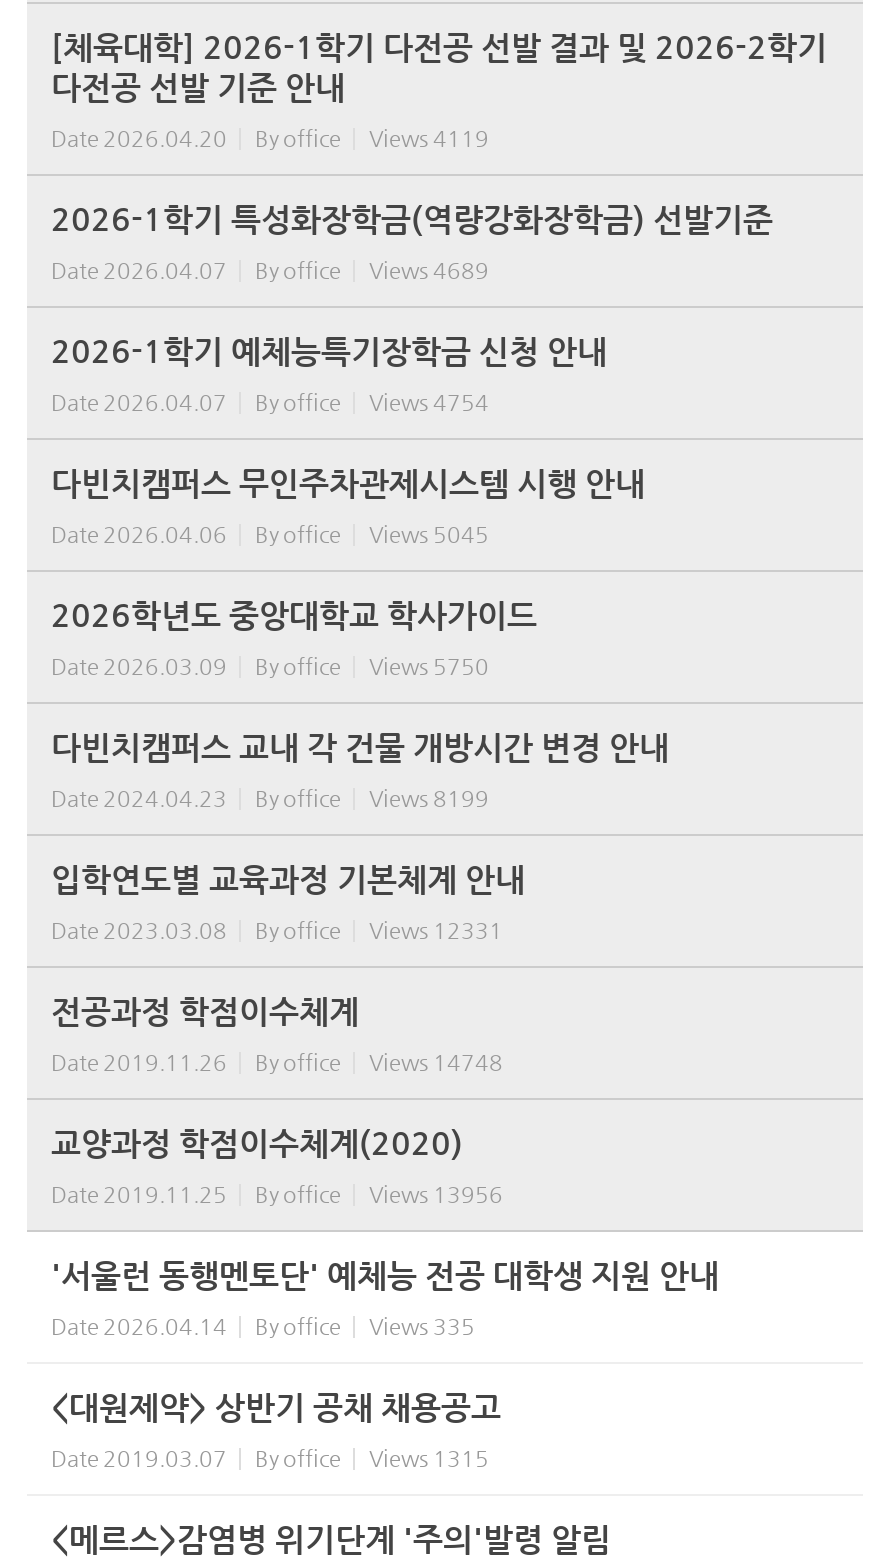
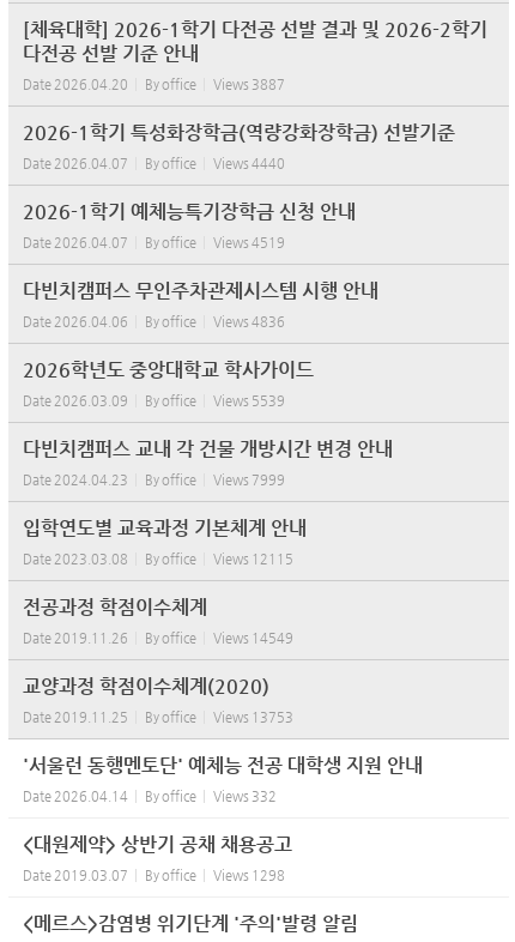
- Date 2026.04.20 By office Views 4119
+ Date 2026.04.20 By office Views 3887

- Date 2026.04.07 By office Views 4689
+ Date 2026.04.07 By office Views 4440

- Date 2026.04.07 By office Views 4754
+ Date 2026.04.07 By office Views 4519

- Date 2026.04.06 By office Views 5045
+ Date 2026.04.06 By office Views 4836

- Date 2026.03.09 By office Views 5750
+ Date 2026.03.09 By office Views 5539

- Date 2024.04.23 By office Views 8199
+ Date 2024.04.23 By office Views 7999

- Date 2023.03.08 By office Views 12331
+ Date 2023.03.08 By office Views 12115

- Date 2019.11.26 By office Views 14748
+ Date 2019.11.26 By office Views 14549

- Date 2019.11.25 By office Views 13956
+ Date 2019.11.25 By office Views 13753

- Date 2026.04.14 By office Views 335
+ Date 2026.04.14 By office Views 332

- Date 2019.03.07 By office Views 1315
+ Date 2019.03.07 By office Views 1298
